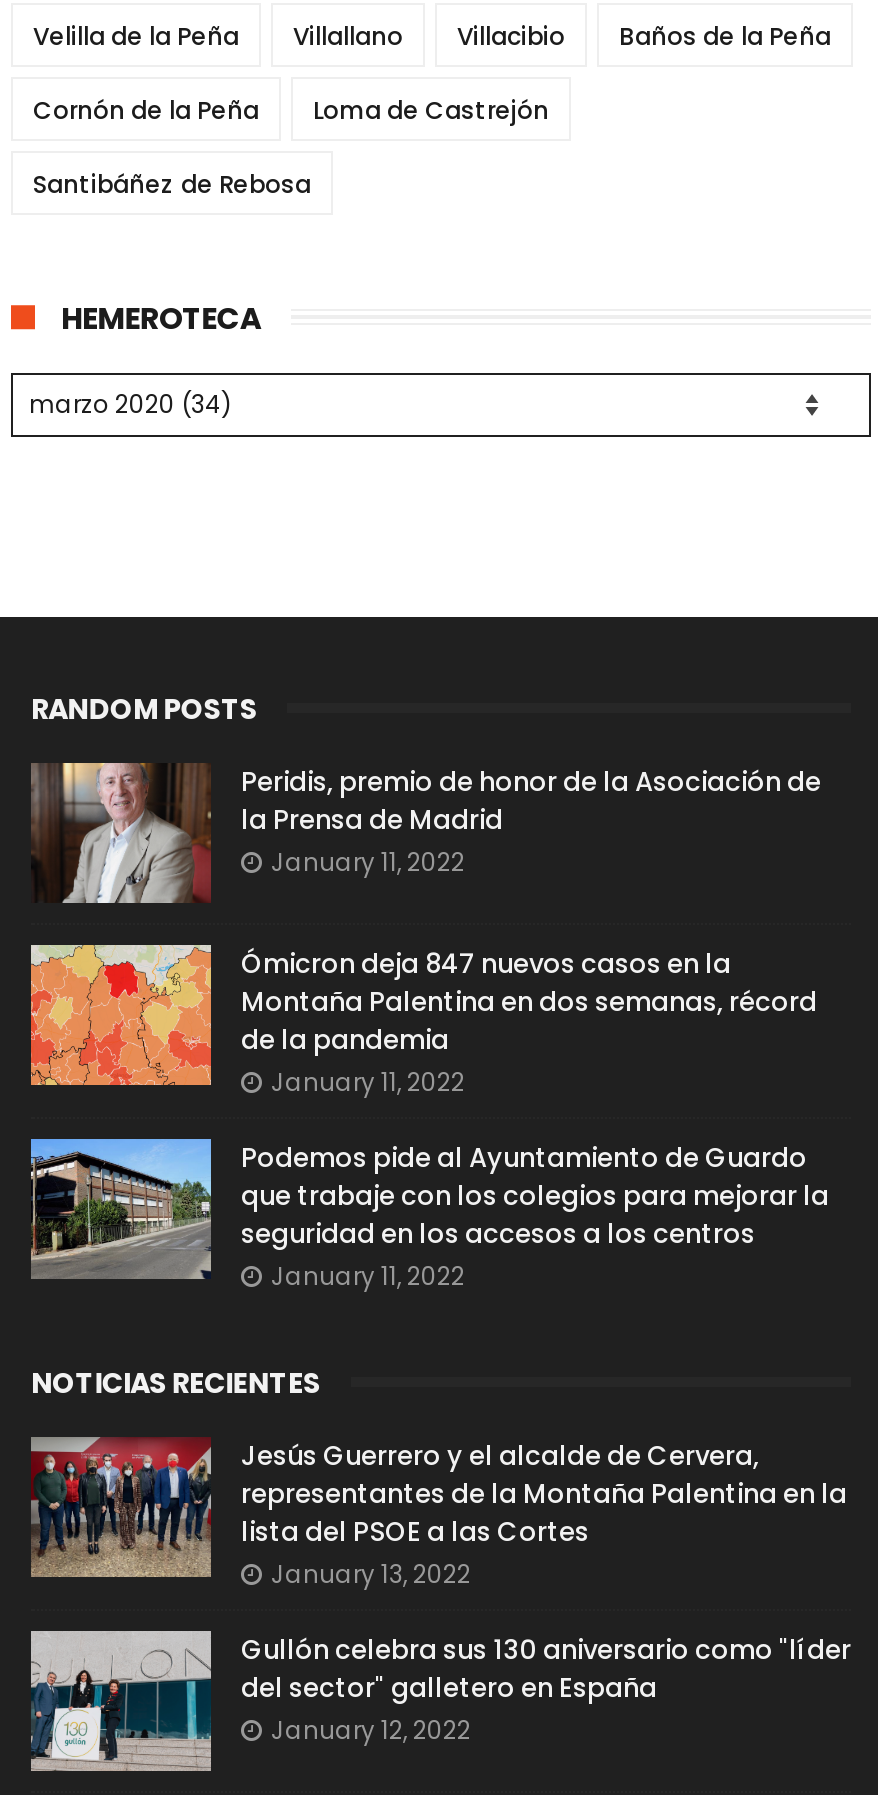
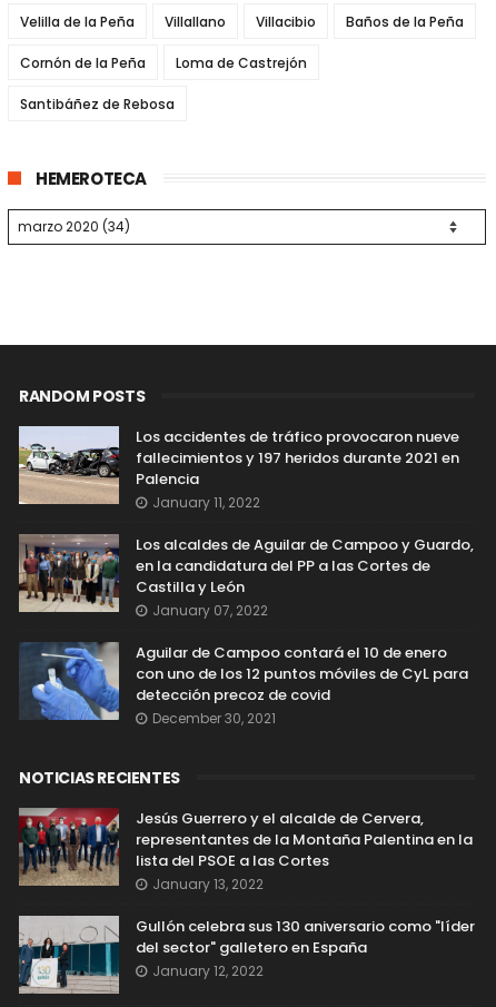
- [image]
- Peridis, premio de honor de la Asociación de
- la Prensa de Madrid
+ [image]
+ Los accidentes de tráfico provocaron nueve
+ fallecimientos y 197 heridos durante 2021 en
+ Palencia

- [image]
- Ómicron deja 847 nuevos casos en la
- Montaña Palentina en dos semanas, récord
- de la pandemia
- January 11, 2022
+ [image]
+ Los alcaldes de Aguilar de Campoo y Guardo,
+ en la candidatura del PP a las Cortes de
+ Castilla y León
+ January 07, 2022

- [image]
- Podemos pide al Ayuntamiento de Guardo
- que trabaje con los colegios para mejorar la
- seguridad en los accesos a los centros
- January 11, 2022
+ [image]
+ Aguilar de Campoo contará el 10 de enero
+ con uno de los 12 puntos móviles de CyL para
+ detección precoz de covid
+ December 30, 2021
